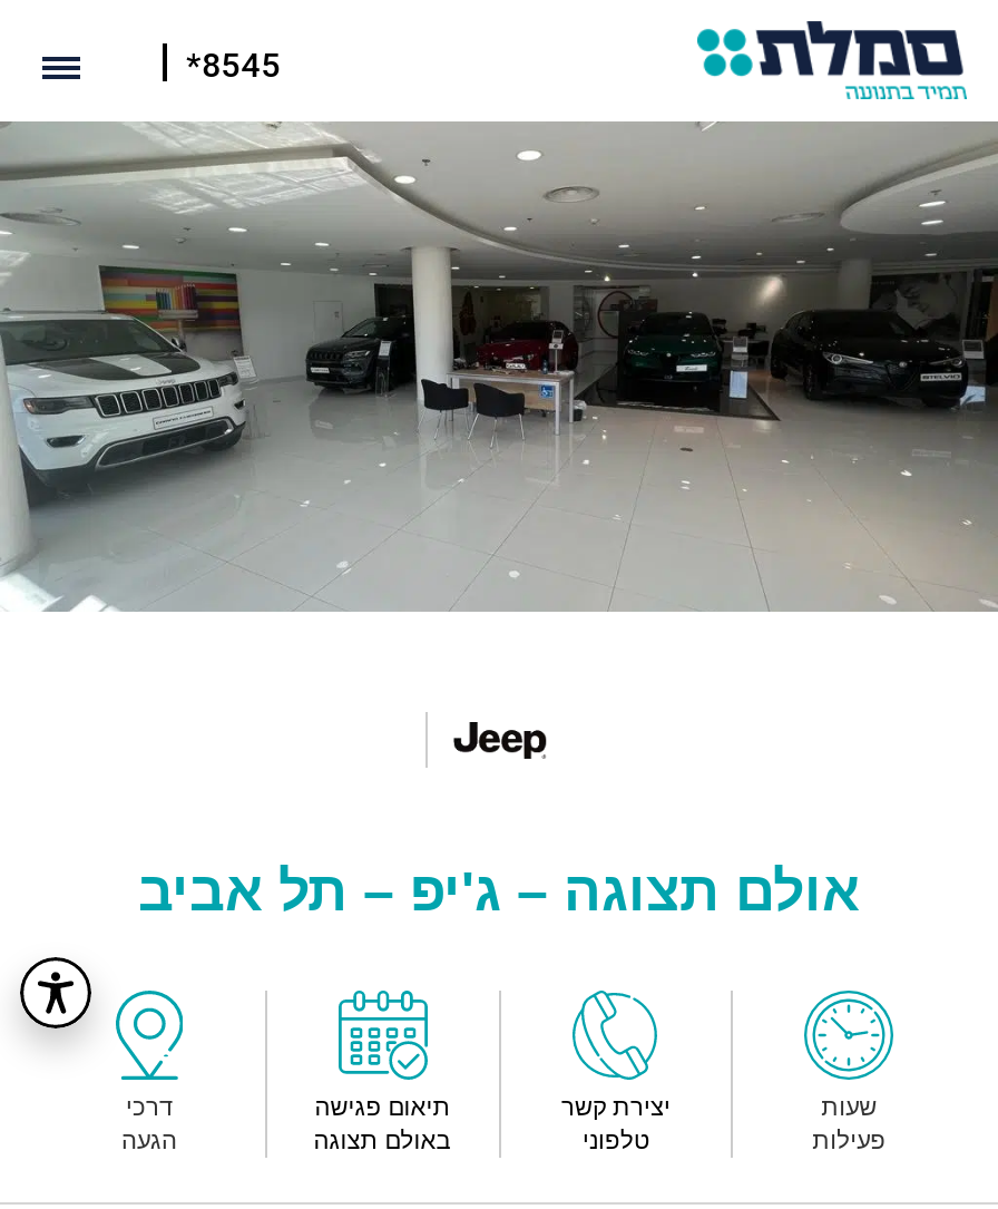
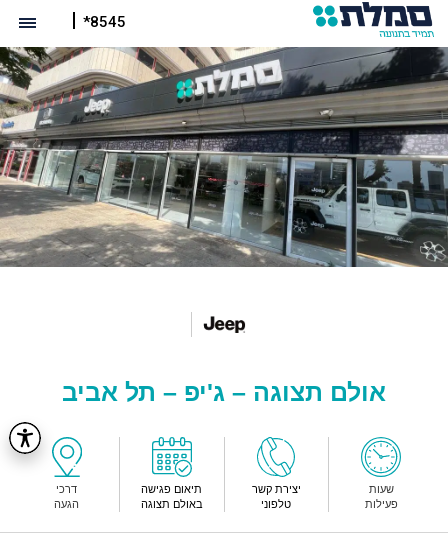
- [image]
+ [image]
